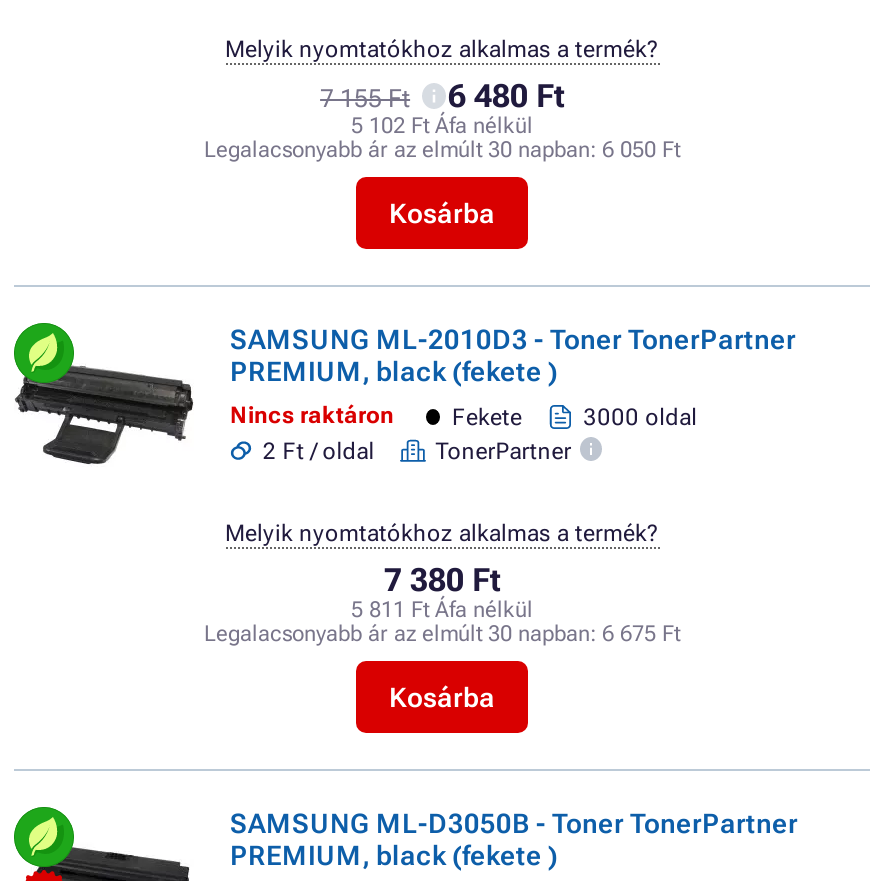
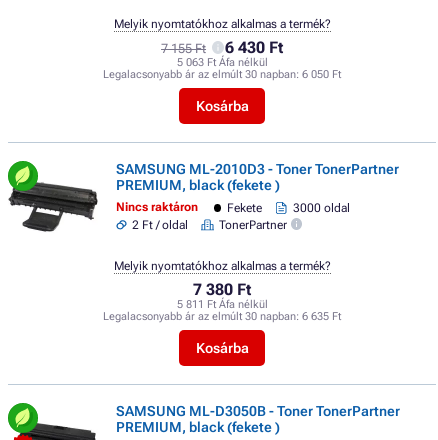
- 6 480 Ft
+ 6 430 Ft

- 5 102 Ft Áfa nélkül
+ 5 063 Ft Áfa nélkül

- Legalacsonyabb ár az elmúlt 30 napban: 6 675 Ft
+ Legalacsonyabb ár az elmúlt 30 napban: 6 635 Ft
